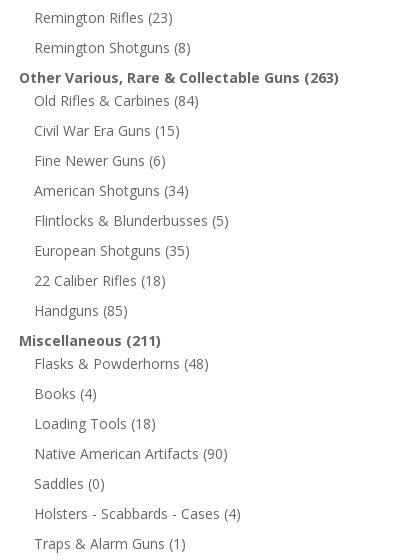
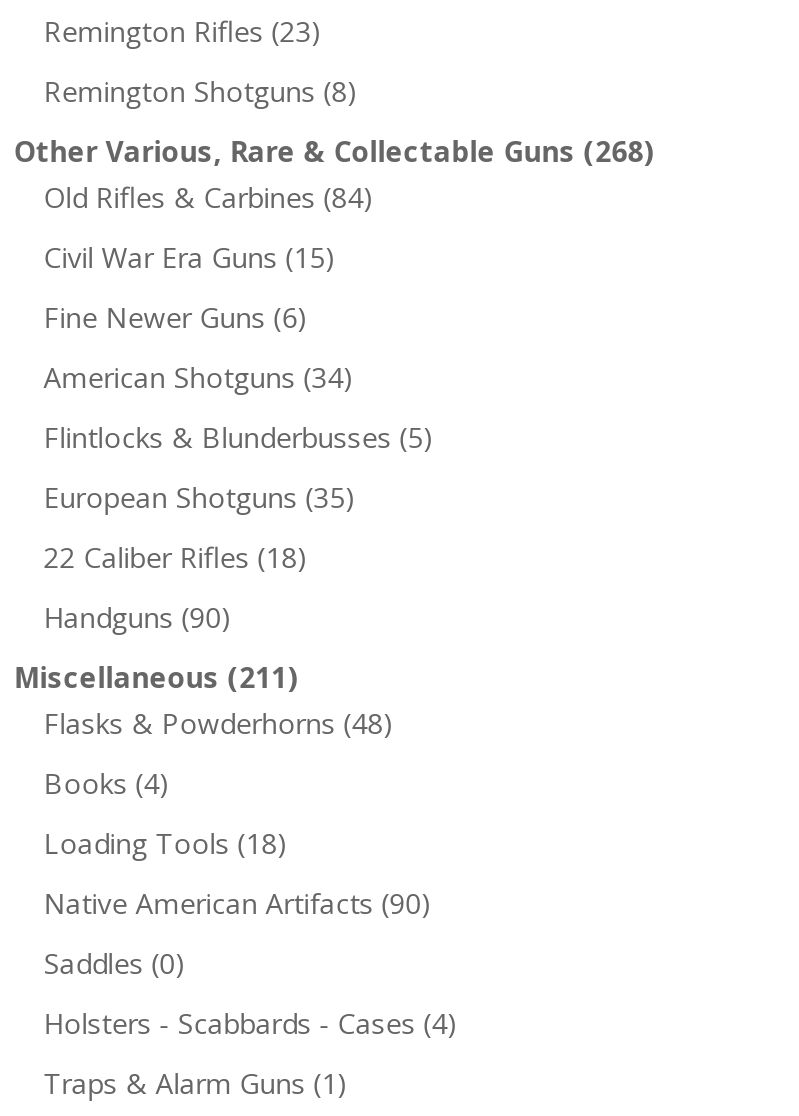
- Other Various, Rare & Collectable Guns (263)
+ Other Various, Rare & Collectable Guns (268)

- Handguns (85)
+ Handguns (90)
